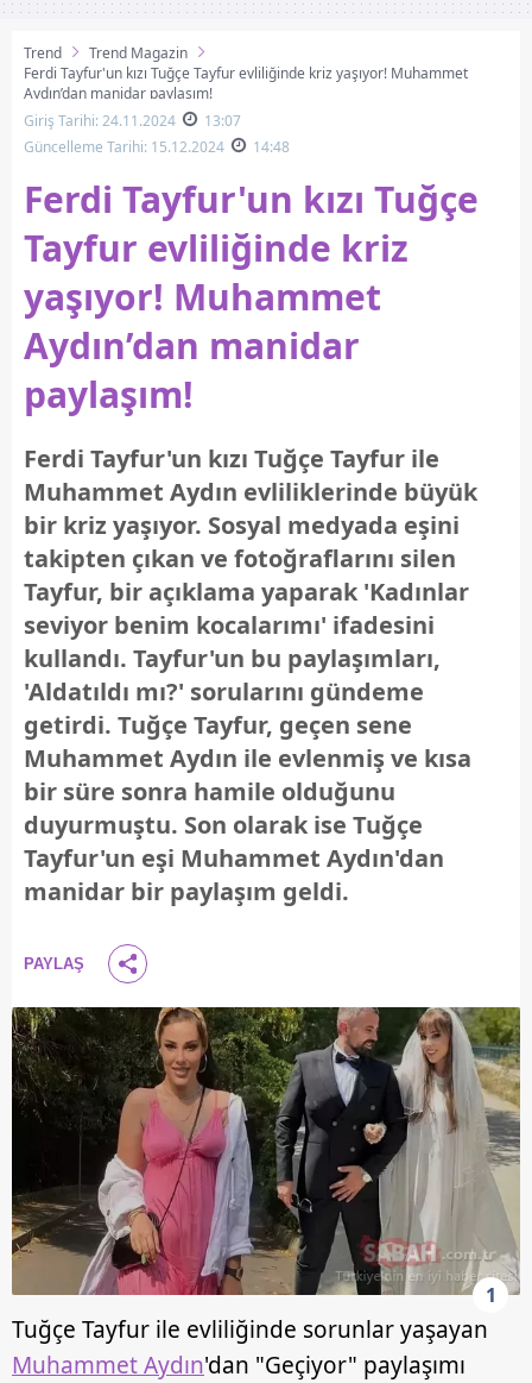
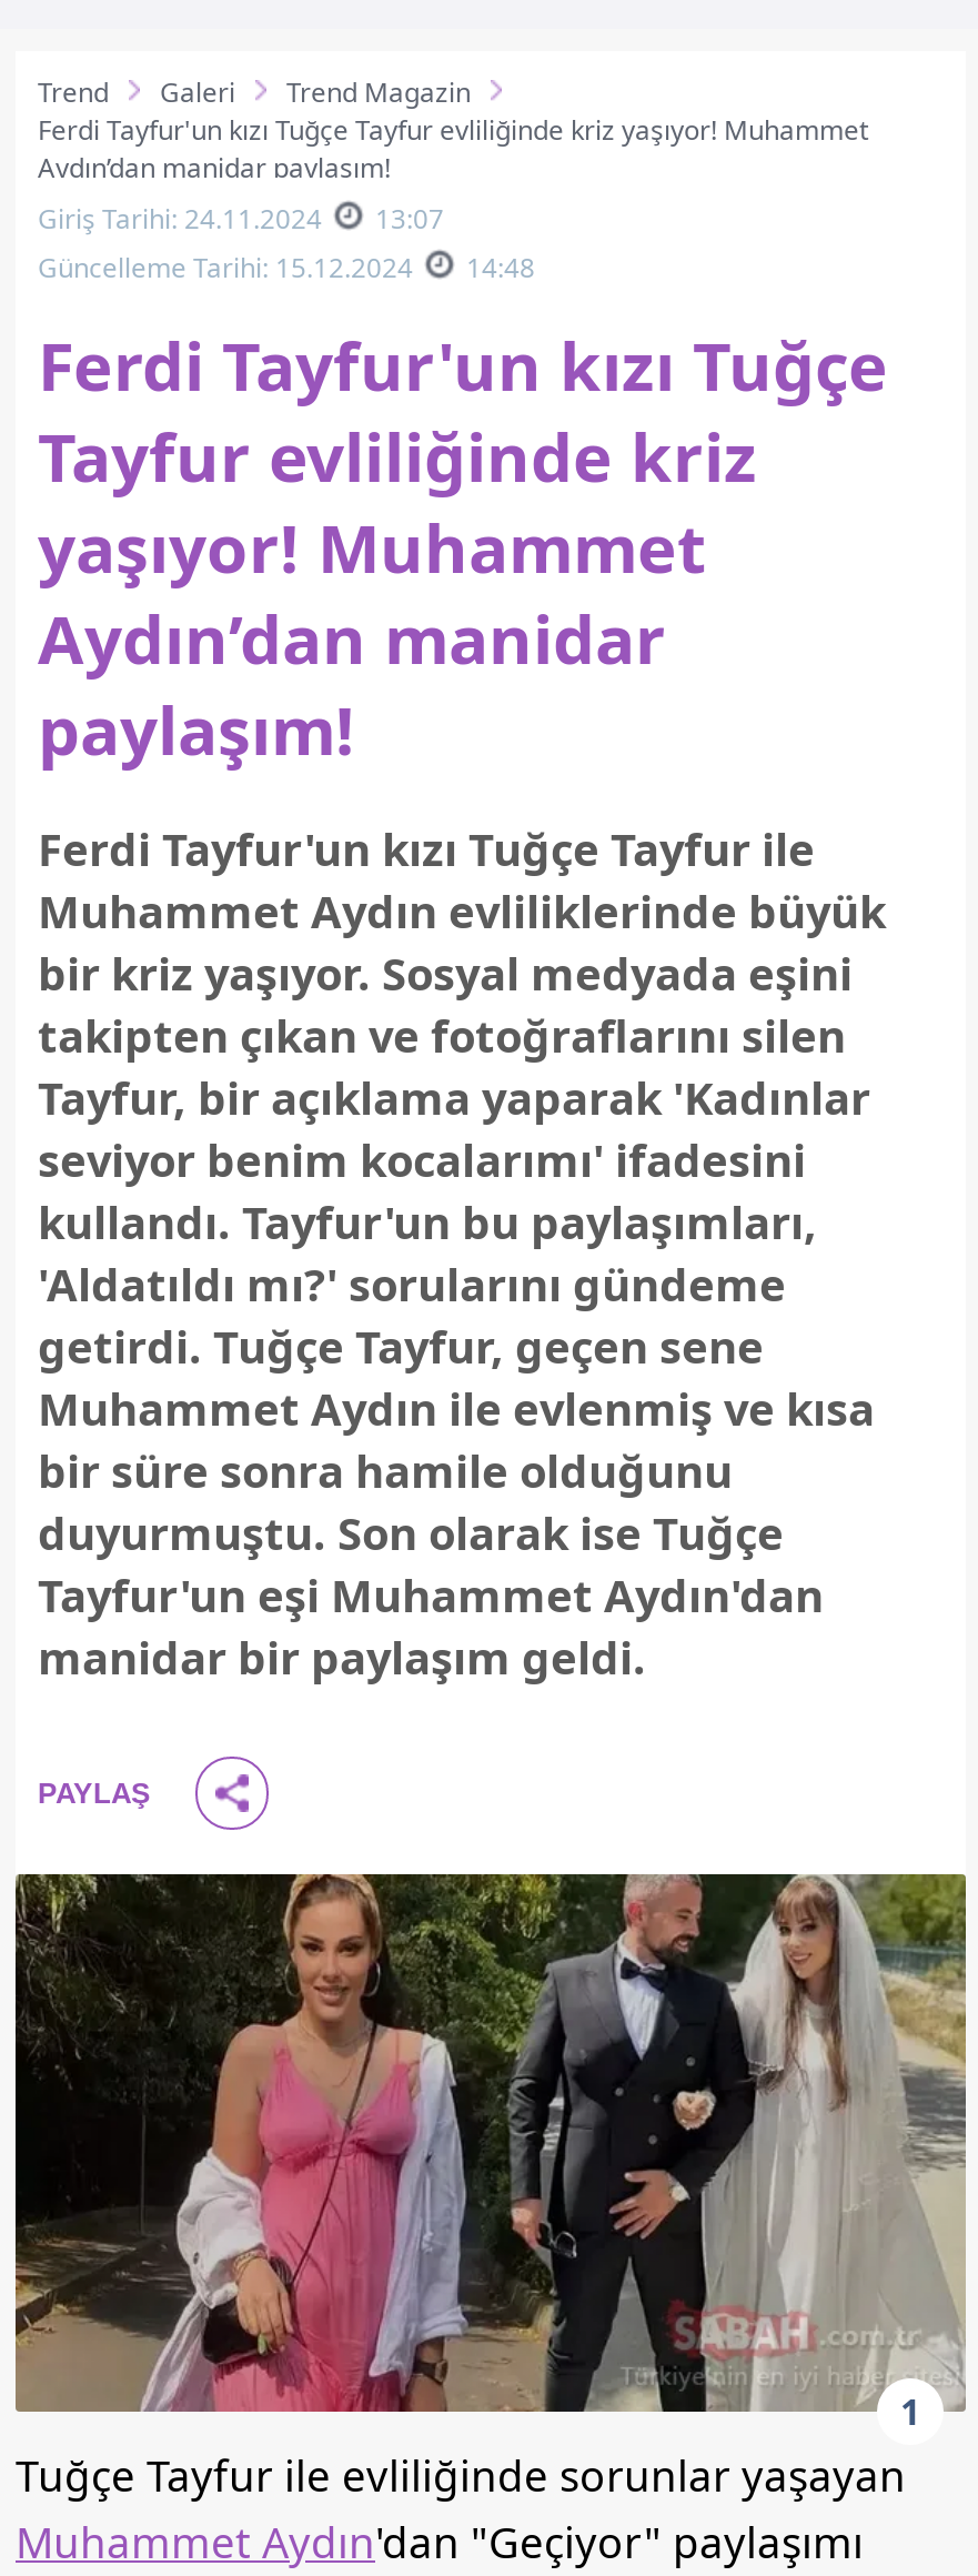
+ Galeri
